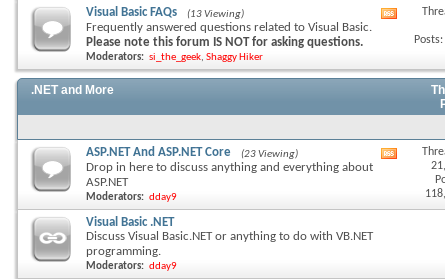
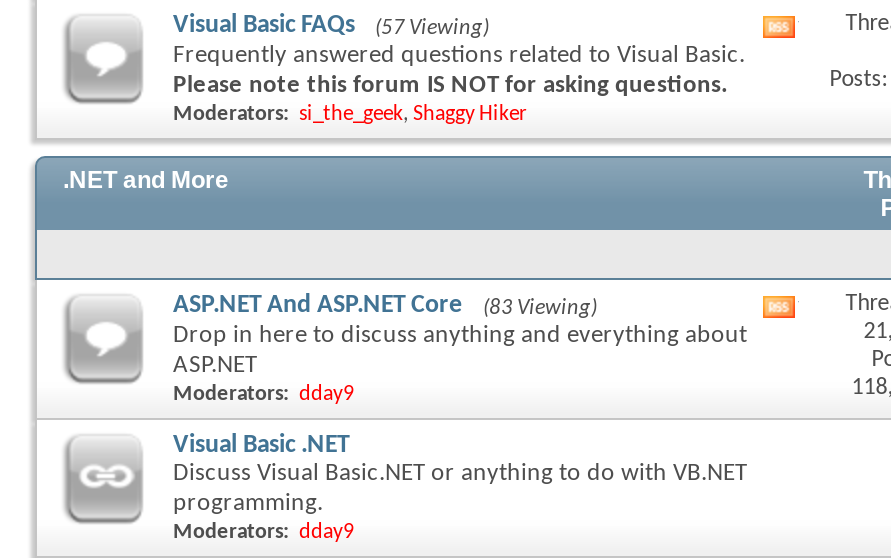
- Visual Basic FAQs (13 Viewing)
+ Visual Basic FAQs (57 Viewing)

- ASP.NET And ASP.NET Core (23 Viewing)
+ ASP.NET And ASP.NET Core (83 Viewing)
